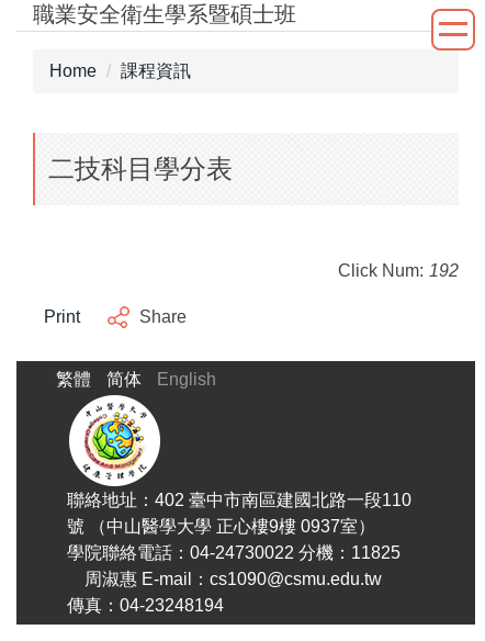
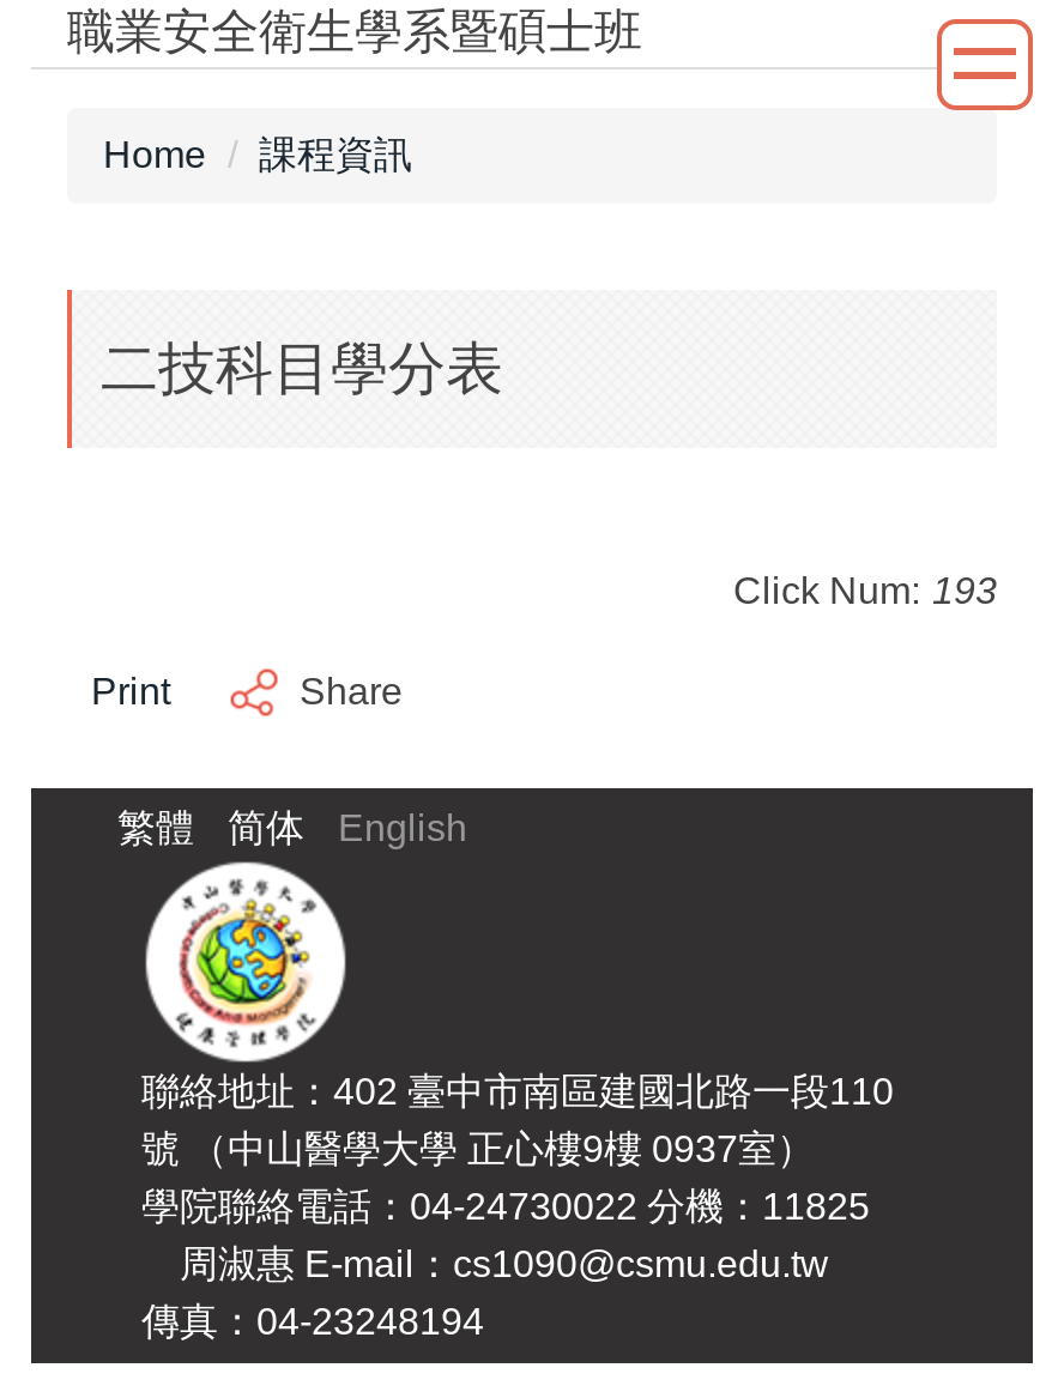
- Click Num: 192
+ Click Num: 193
